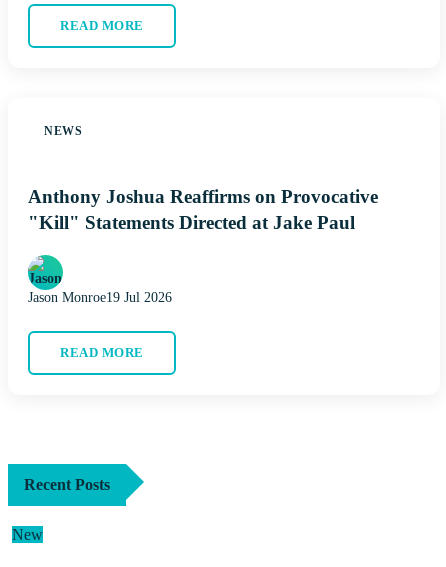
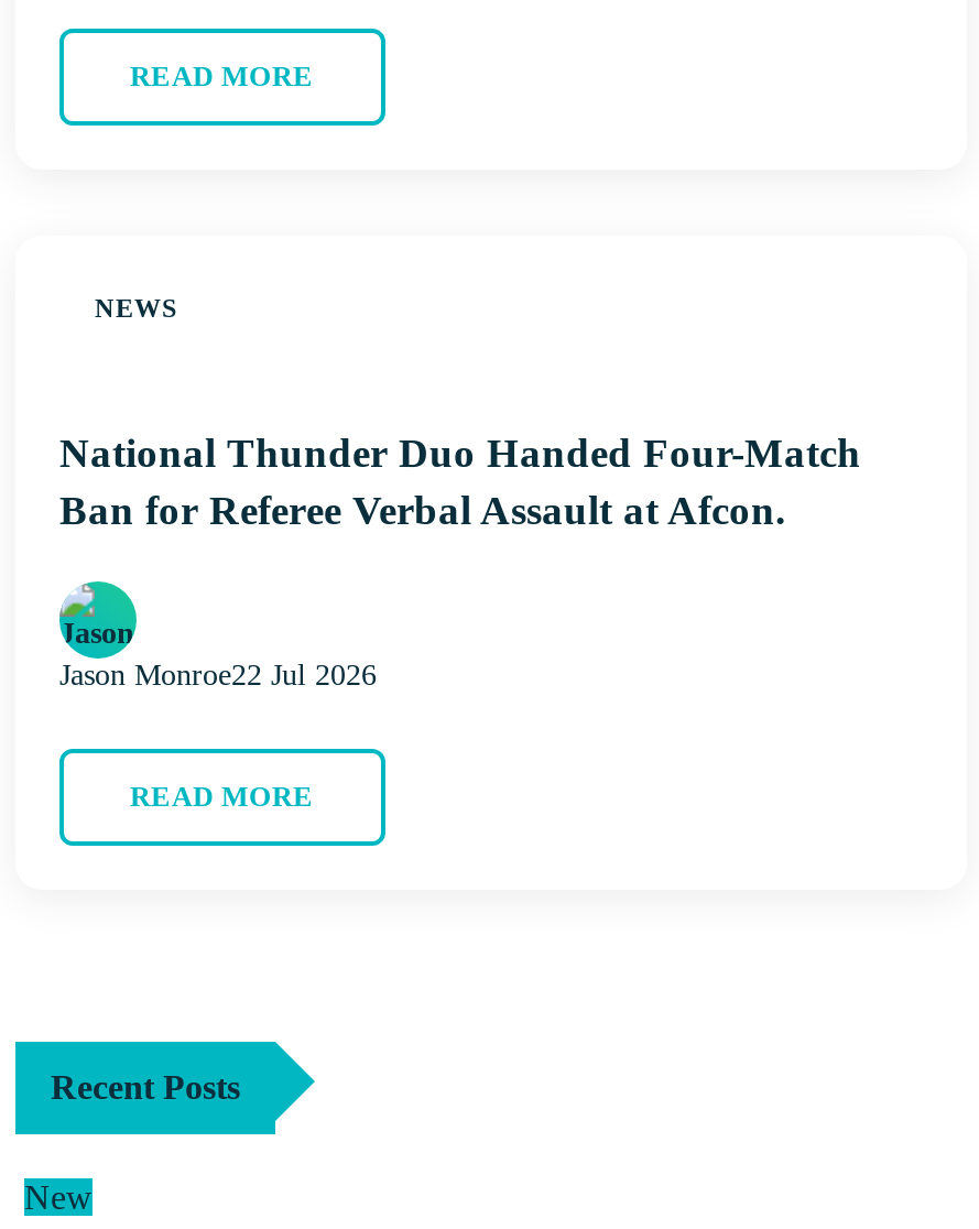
- Anthony Joshua Reaffirms on Provocative
- "Kill" Statements Directed at Jake Paul
+ National Thunder Duo Handed Four-Match
+ Ban for Referee Verbal Assault at Afcon.

- Jason Monroe19 Jul 2026
+ Jason Monroe22 Jul 2026
